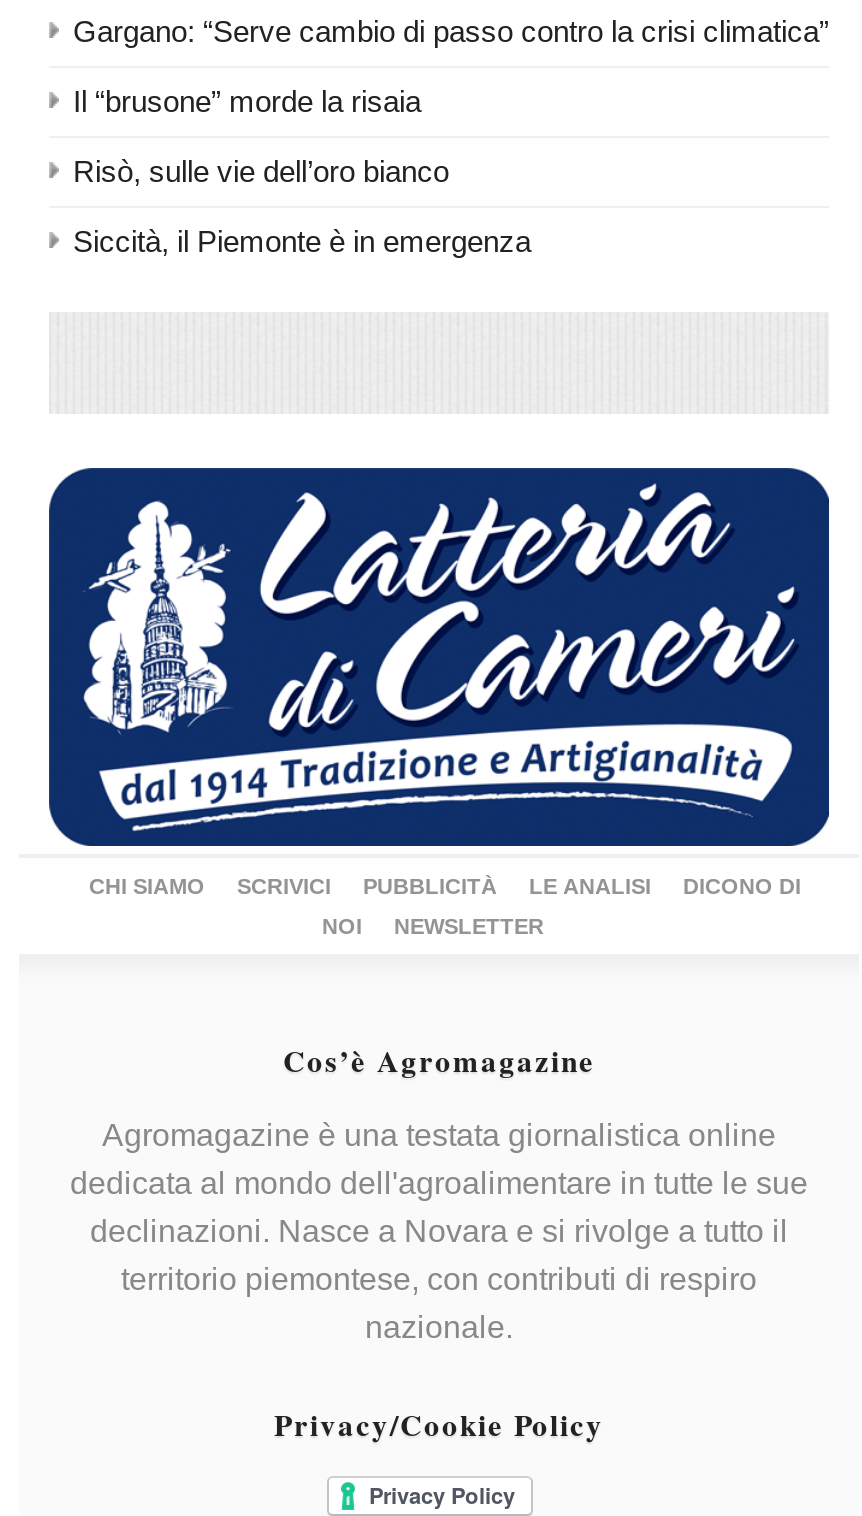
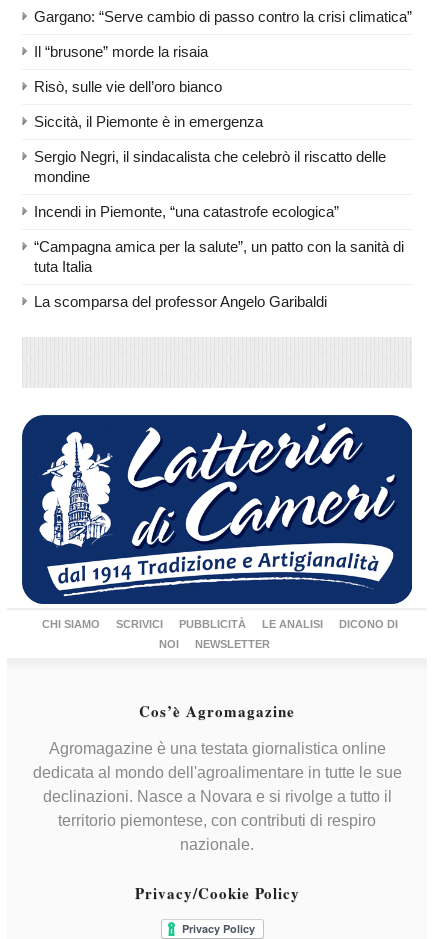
+ Sergio Negri, il sindacalista che celebrò il riscatto delle
+ mondine
+ Incendi in Piemonte, “una catastrofe ecologica”
+ “Campagna amica per la salute”, un patto con la sanità di
+ tuta Italia
+ La scomparsa del professor Angelo Garibaldi
